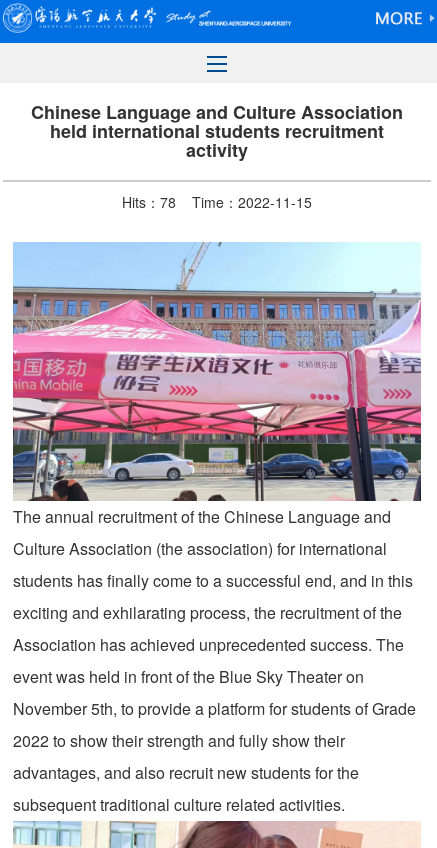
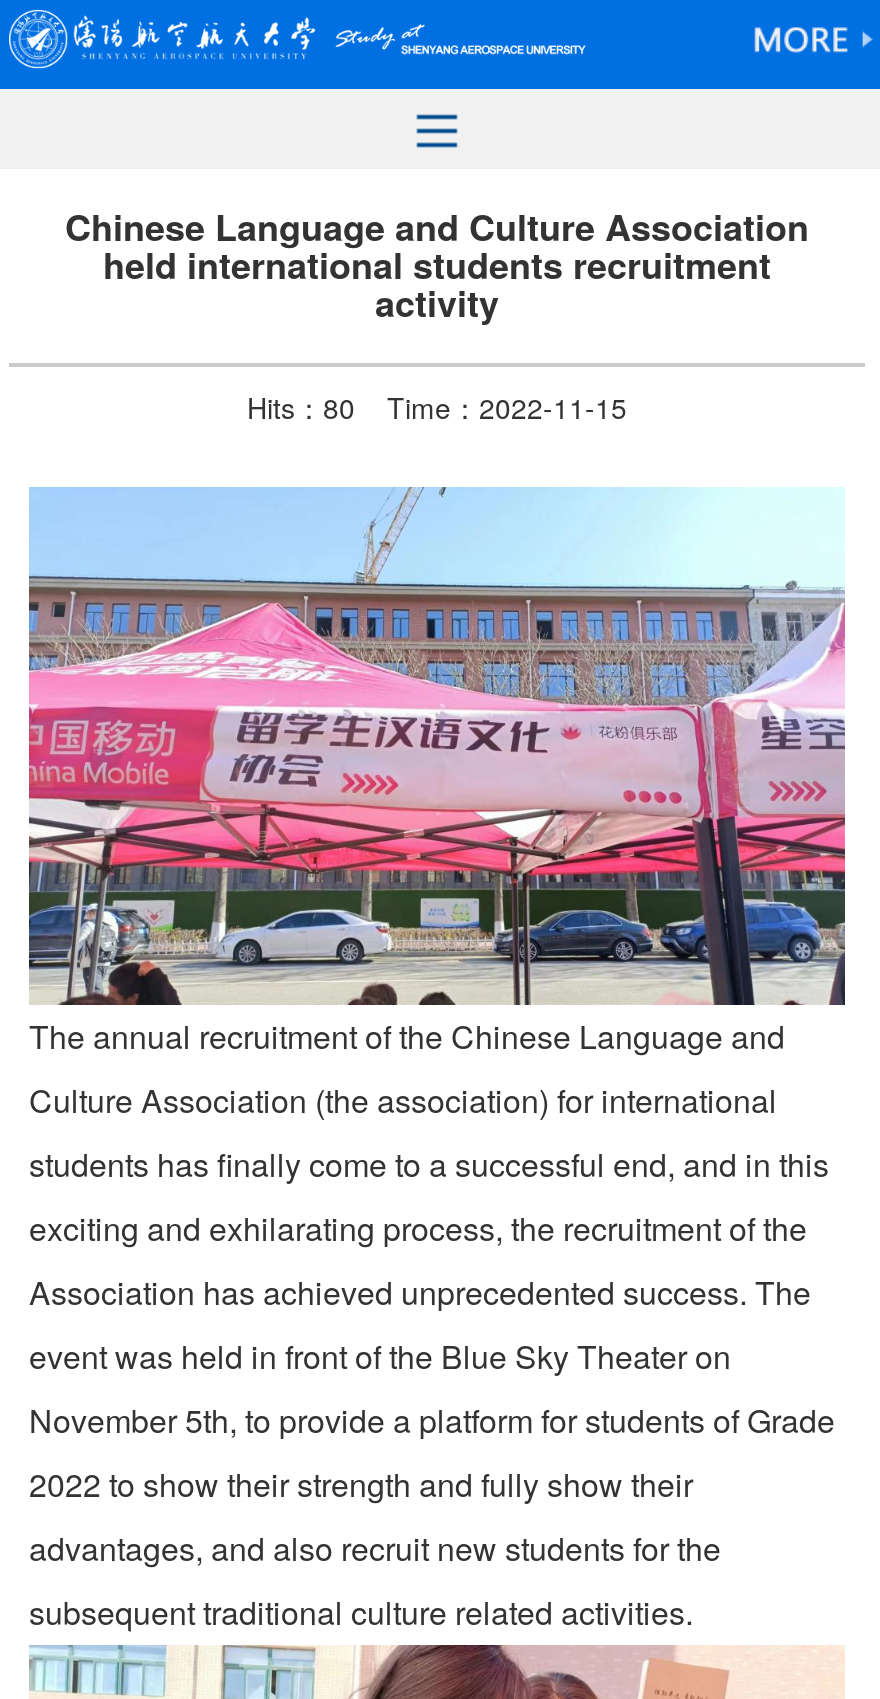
- Hits：78 Time：2022-11-15
+ Hits：80 Time：2022-11-15
